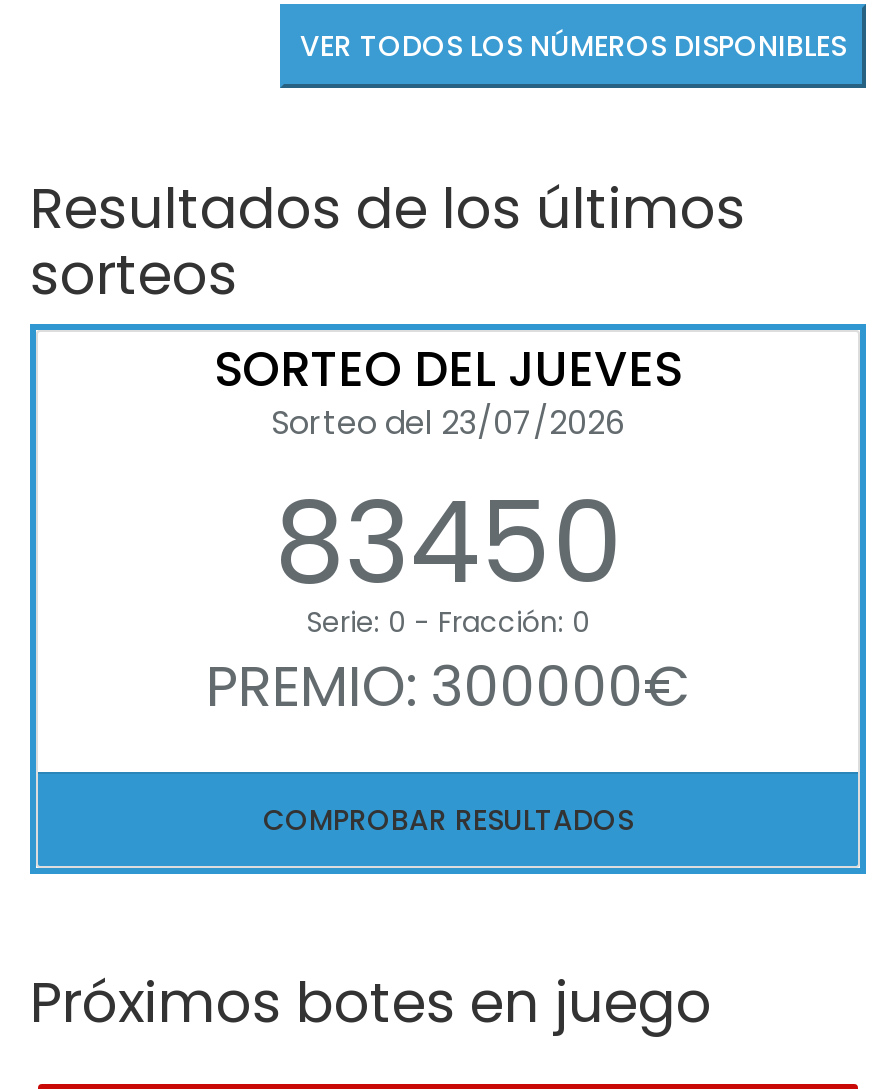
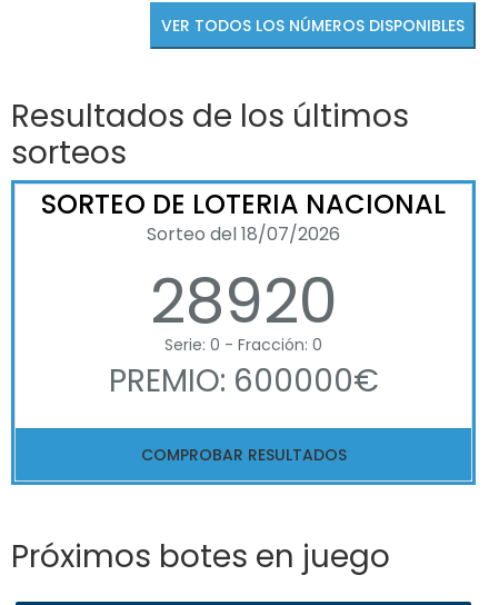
- SORTEO DEL JUEVES
- Sorteo del 23/07/2026
- 83450
+ SORTEO DE LOTERIA NACIONAL
+ Sorteo del 18/07/2026
+ 28920

- PREMIO: 300000€
+ PREMIO: 600000€
